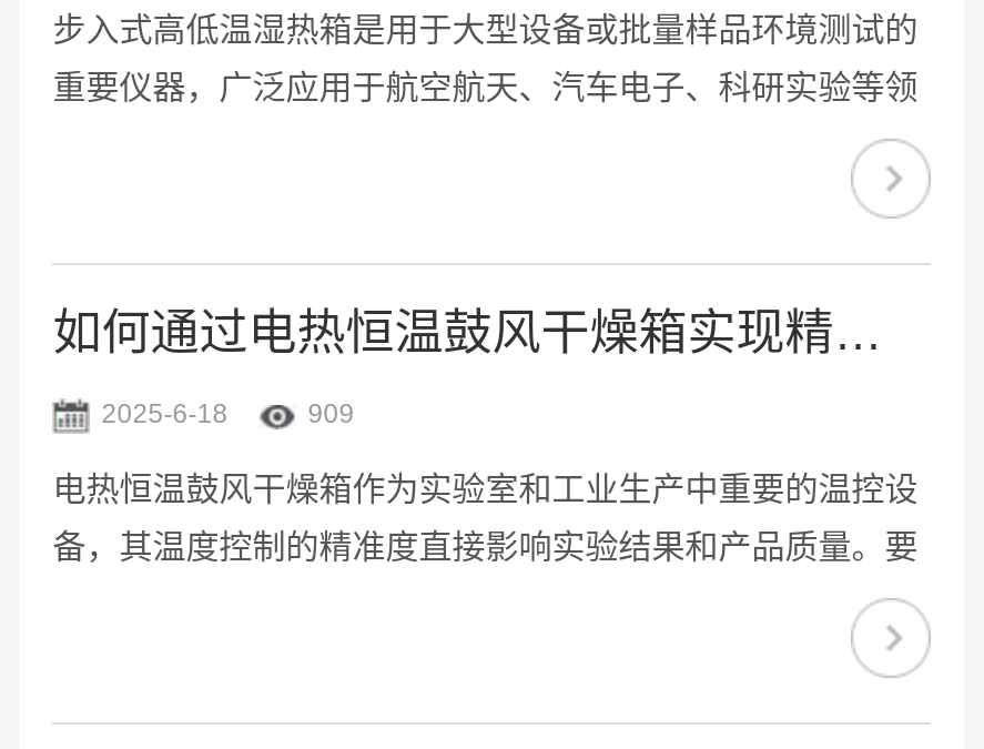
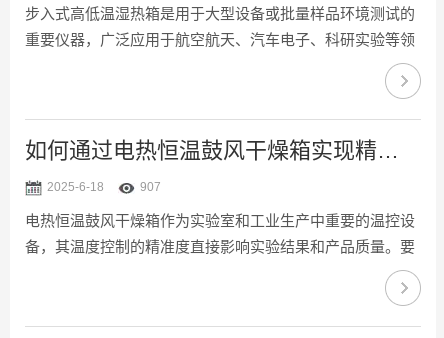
- 909
+ 907
